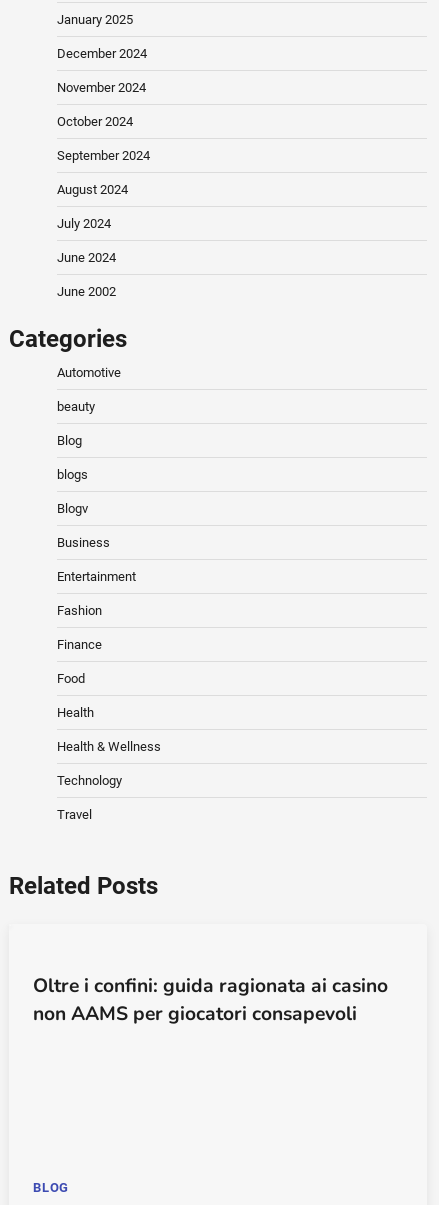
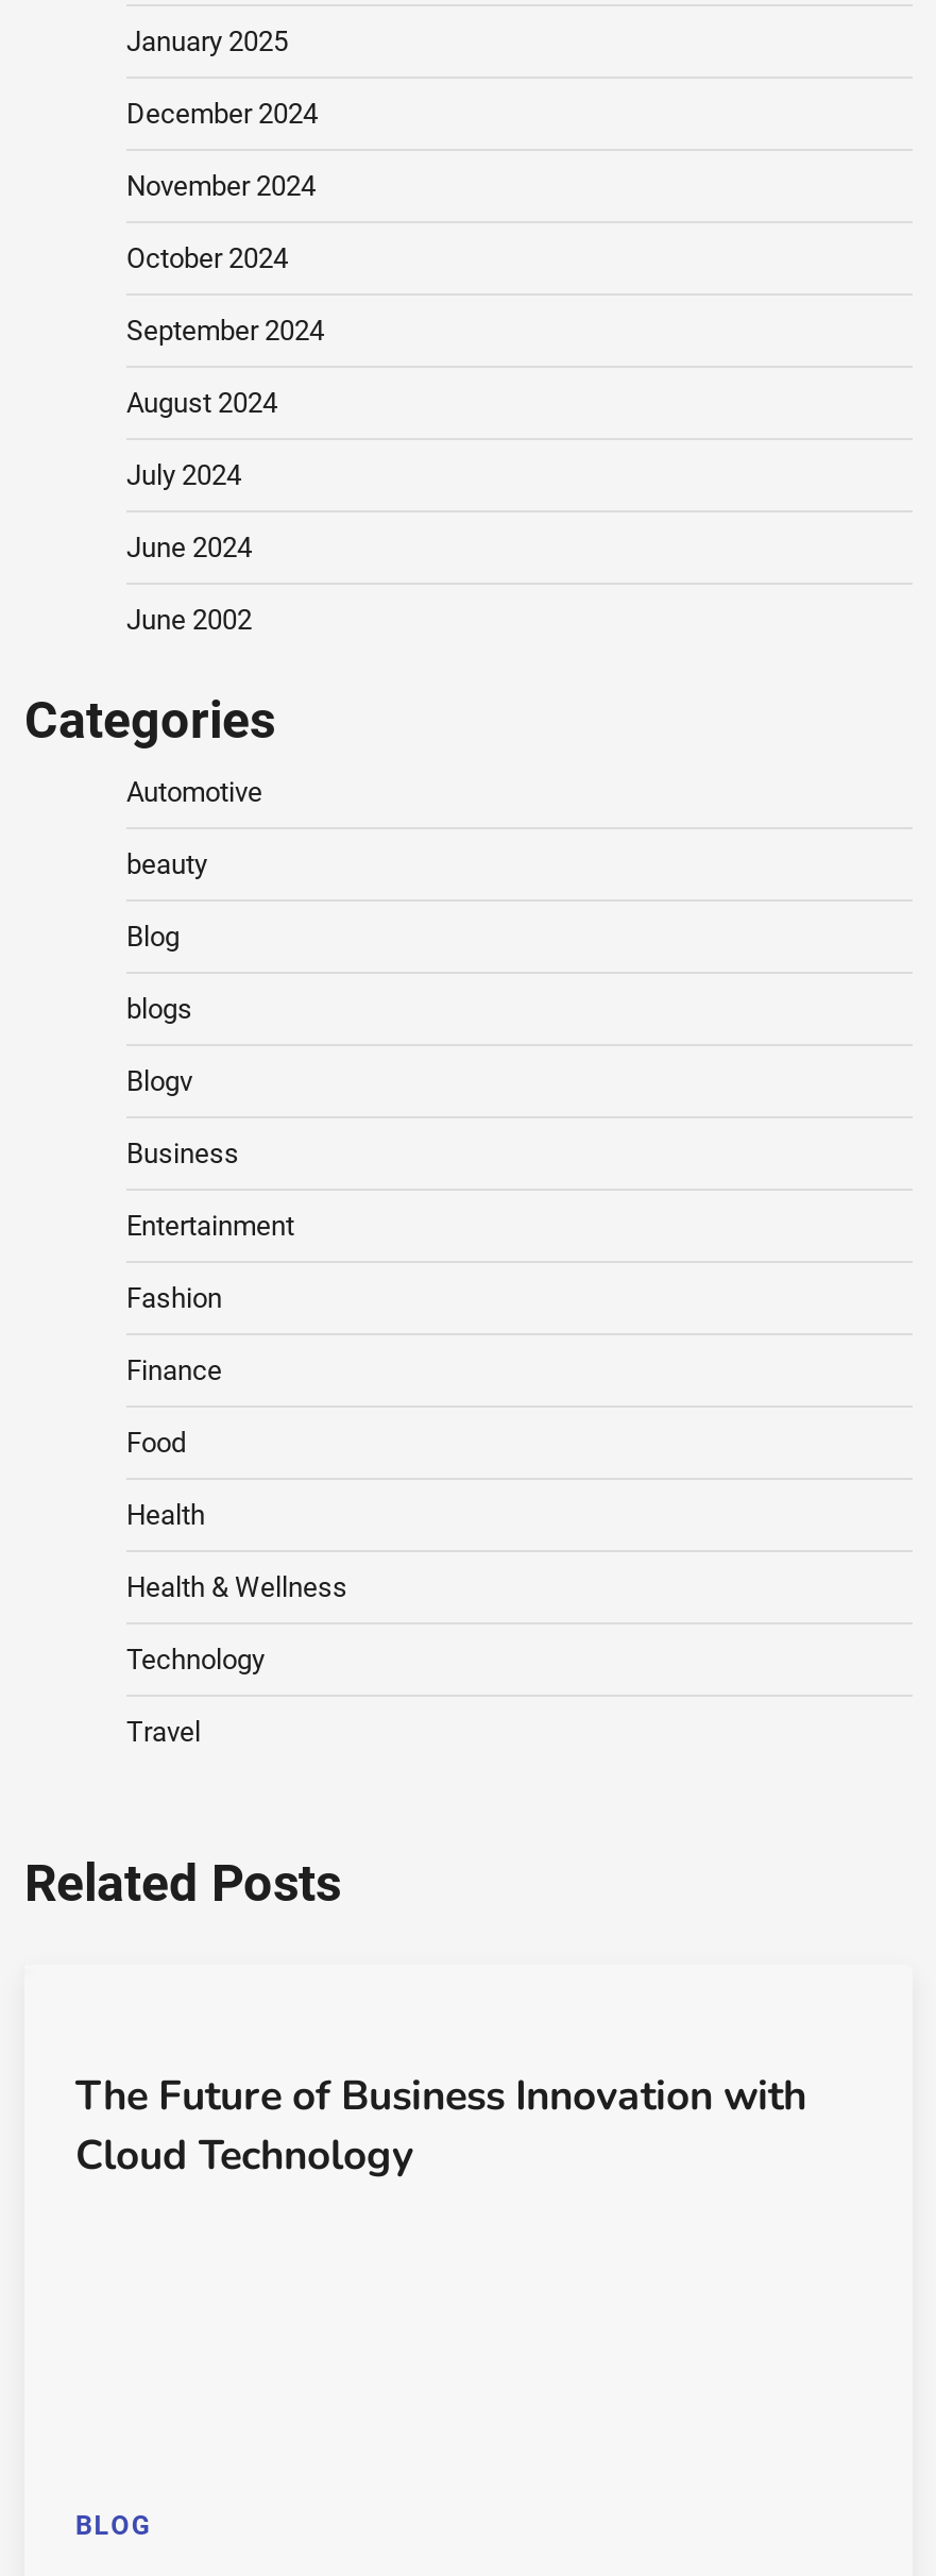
- Oltre i confini: guida ragionata ai casino
- non AAMS per giocatori consapevoli
+ The Future of Business Innovation with
+ Cloud Technology
